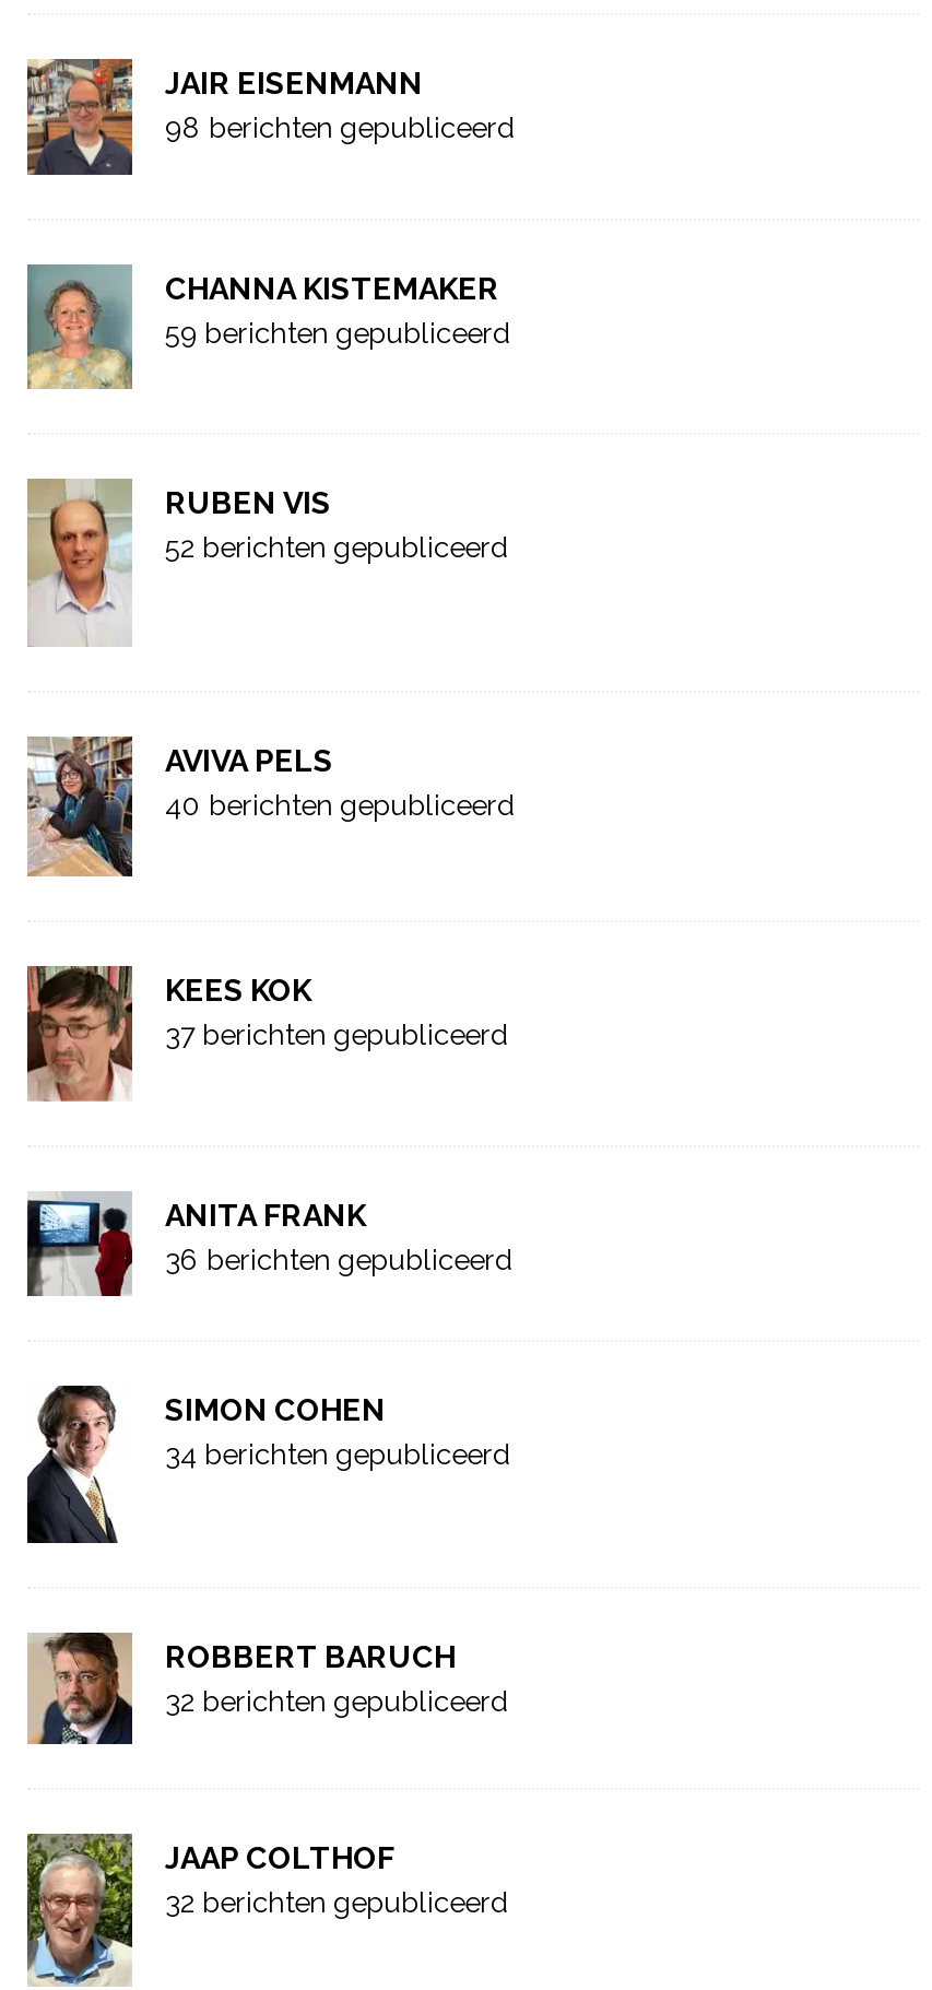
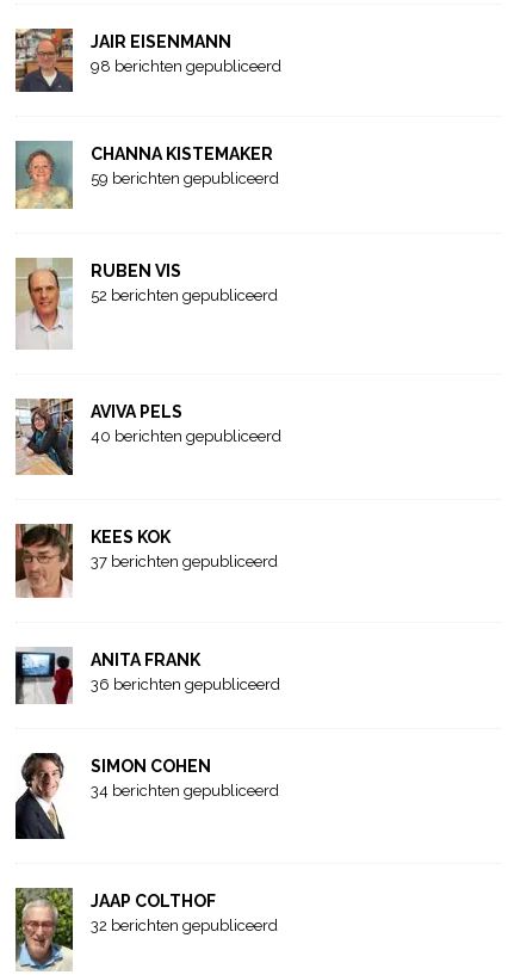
- [image]
- ROBBERT BARUCH
- 32 berichten gepubliceerd
